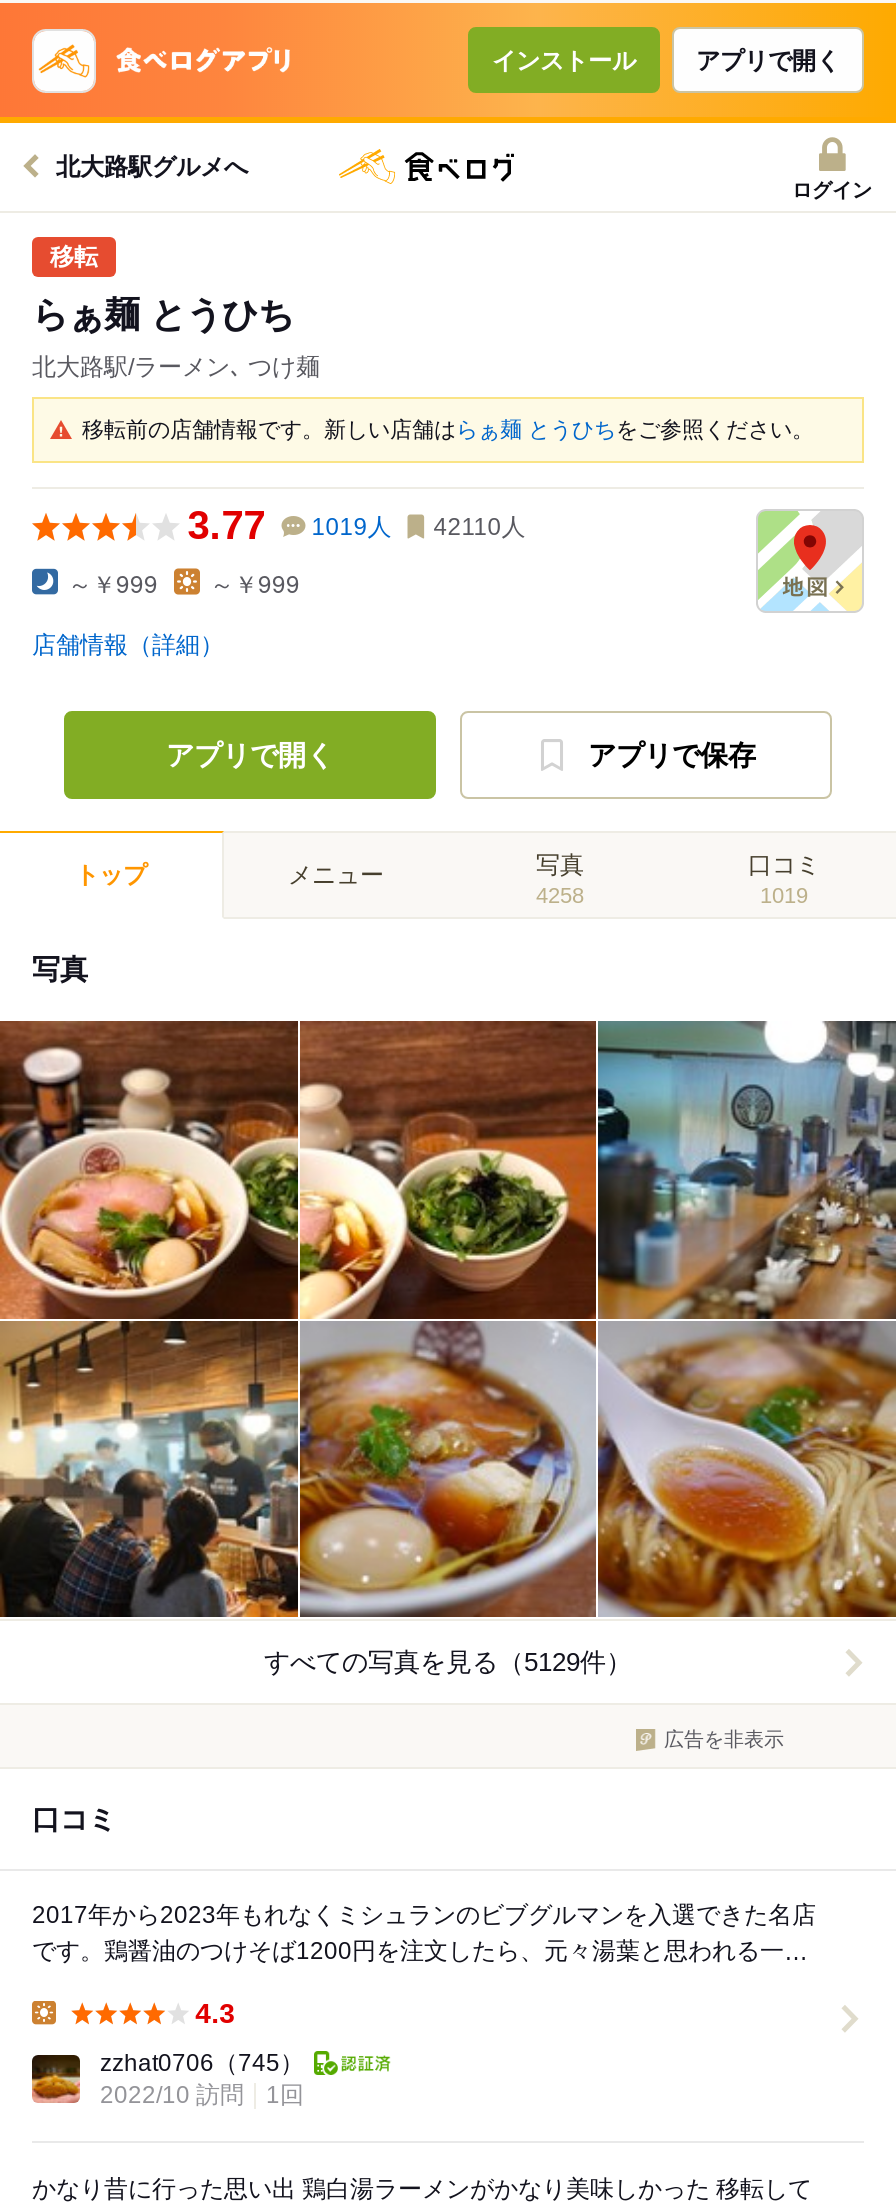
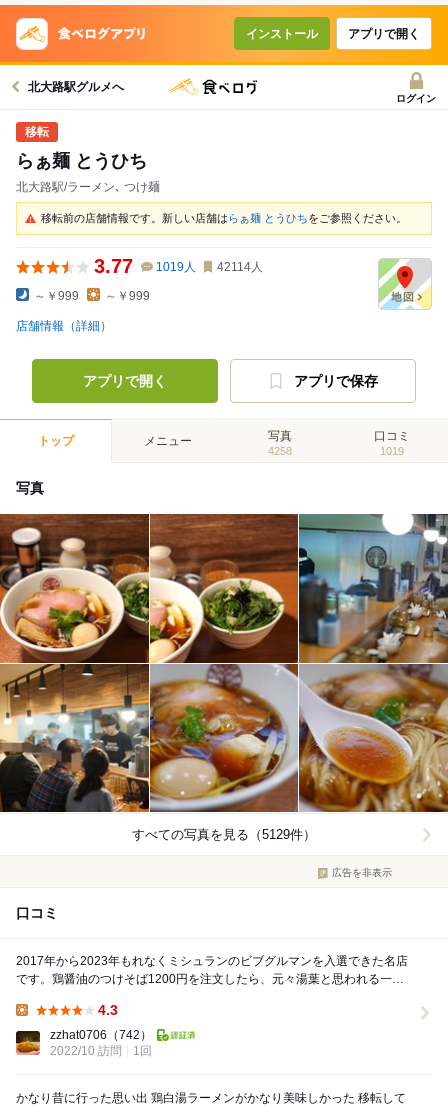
- 3.77 1019人 42110人
+ 3.77 1019人 42114人

- zzhat0706（745）
+ zzhat0706（742）
